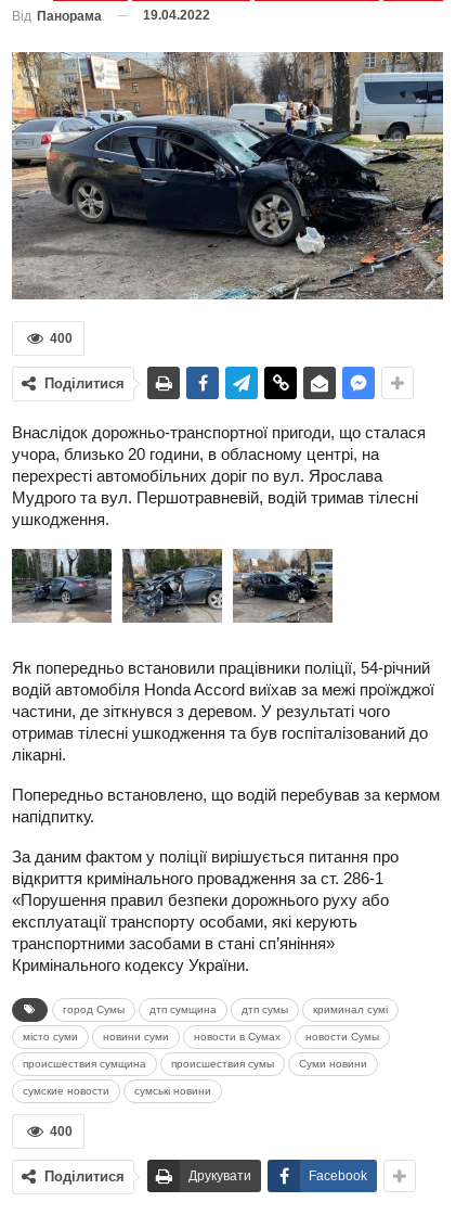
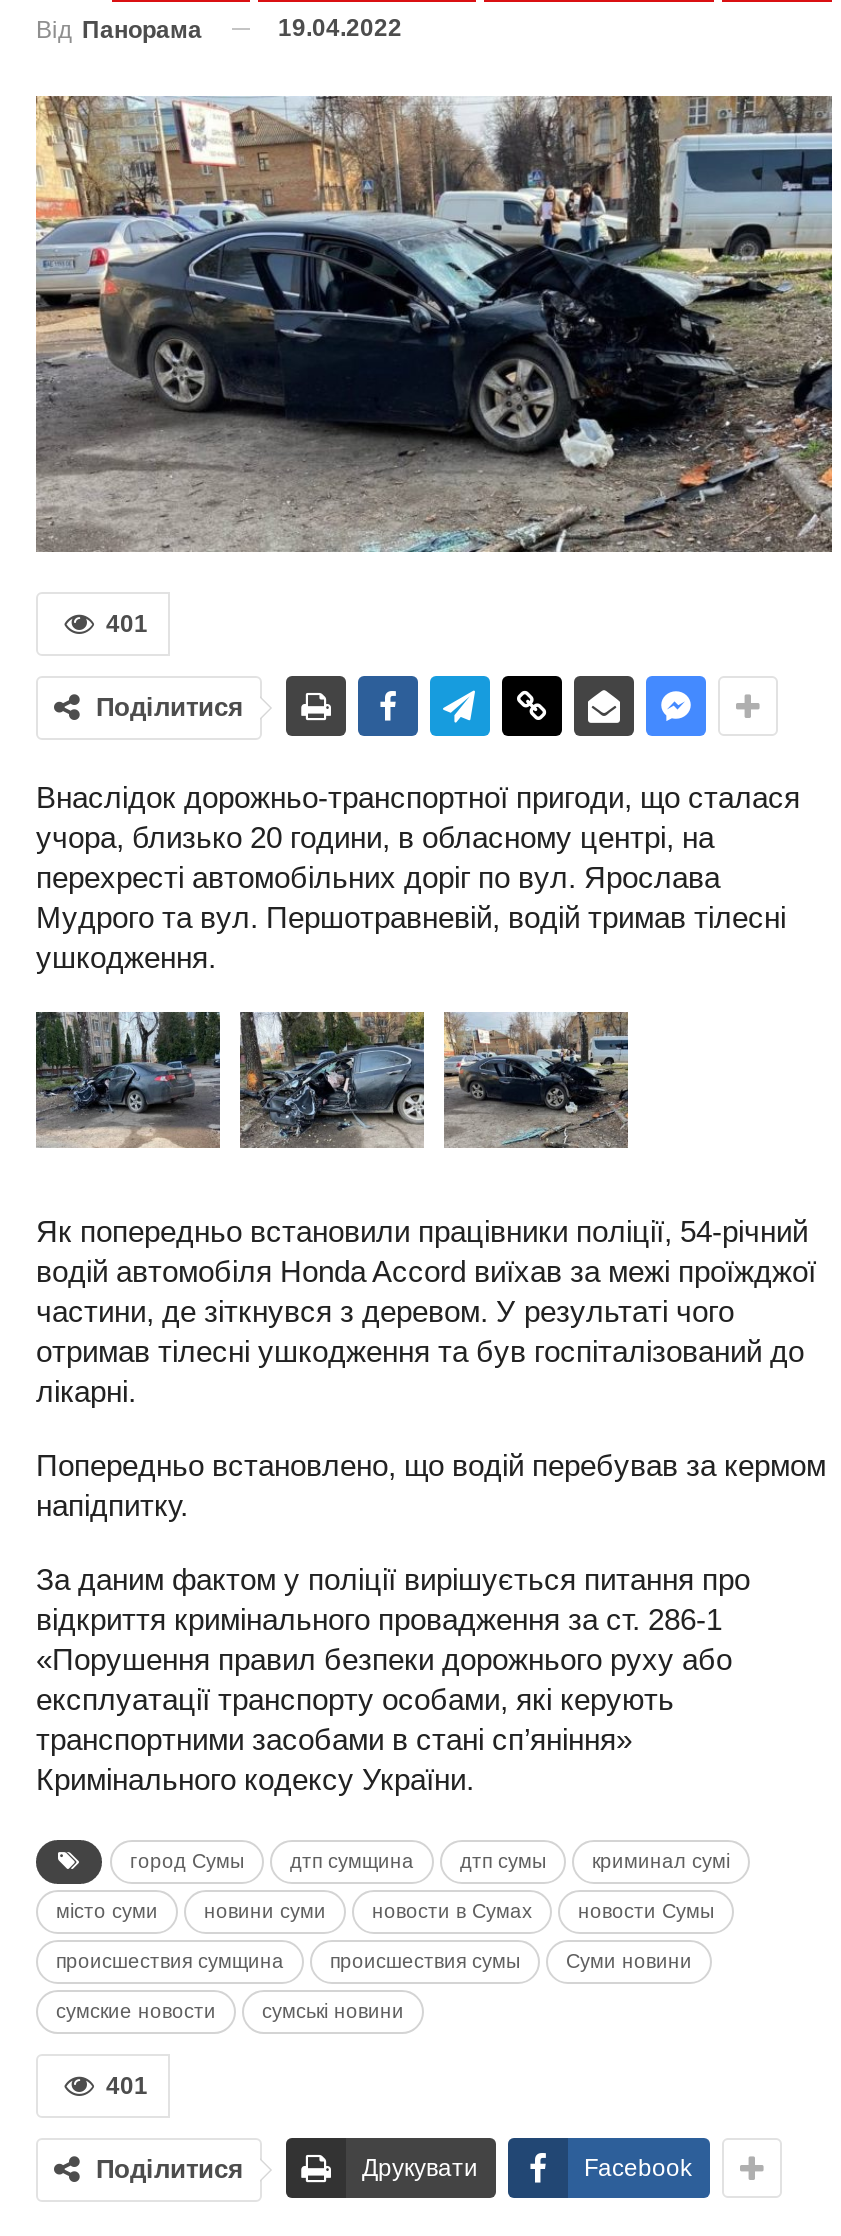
- 400
+ 401

- 400
+ 401
